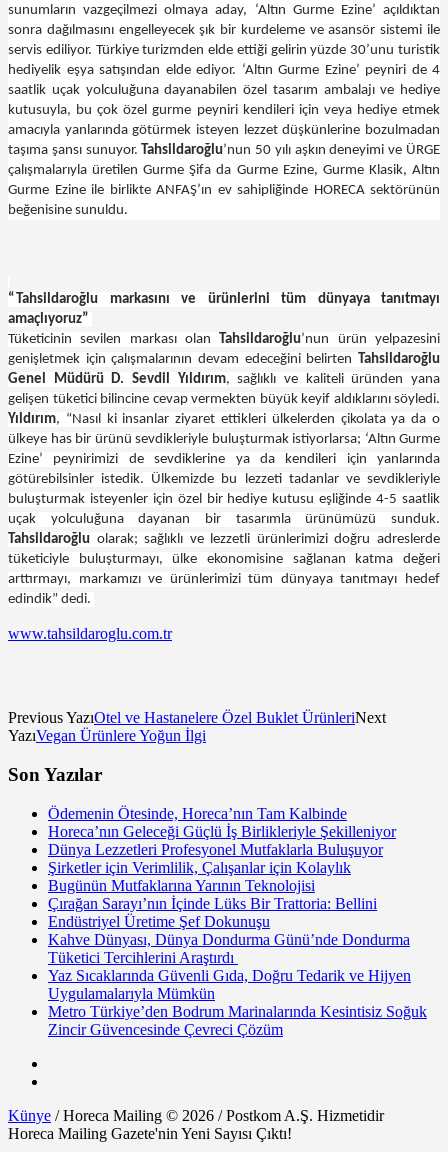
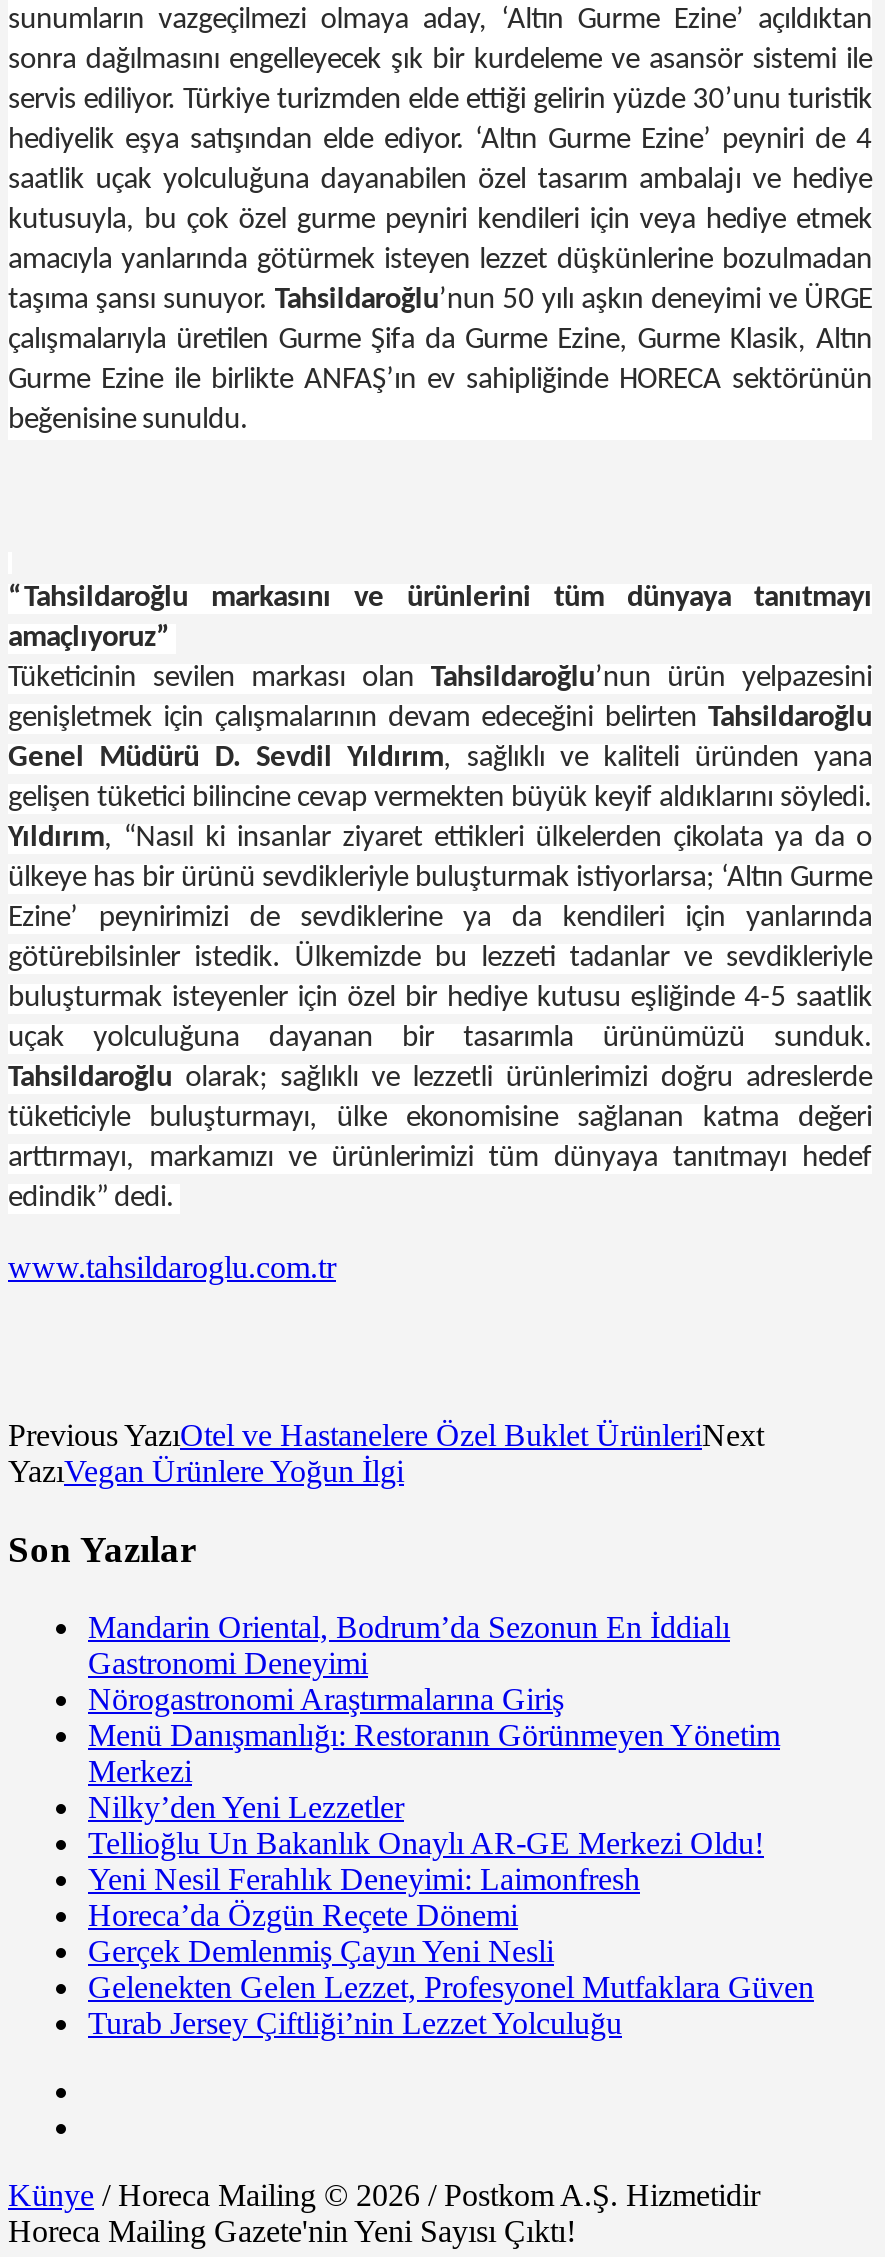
- Ödemenin Ötesinde, Horeca’nın Tam Kalbinde
- Horeca’nın Geleceği Güçlü İş Birlikleriyle Şekilleniyor
- Dünya Lezzetleri Profesyonel Mutfaklarla Buluşuyor
- Şirketler için Verimlilik, Çalışanlar için Kolaylık
- Bugünün Mutfaklarına Yarının Teknolojisi
- Çırağan Sarayı’nın İçinde Lüks Bir Trattoria: Bellini
- Endüstriyel Üretime Şef Dokunuşu
- Kahve Dünyası, Dünya Dondurma Günü’nde Dondurma
- Tüketici Tercihlerini Araştırdı
- Yaz Sıcaklarında Güvenli Gıda, Doğru Tedarik ve Hijyen
- Uygulamalarıyla Mümkün
- Metro Türkiye’den Bodrum Marinalarında Kesintisiz Soğuk
- Zincir Güvencesinde Çevreci Çözüm
+ Mandarin Oriental, Bodrum’da Sezonun En İddialı
+ Gastronomi Deneyimi
+ Nörogastronomi Araştırmalarına Giriş
+ Menü Danışmanlığı: Restoranın Görünmeyen Yönetim
+ Merkezi
+ Nilky’den Yeni Lezzetler
+ Tellioğlu Un Bakanlık Onaylı AR-GE Merkezi Oldu!
+ Yeni Nesil Ferahlık Deneyimi: Laimonfresh
+ Horeca’da Özgün Reçete Dönemi
+ Gerçek Demlenmiş Çayın Yeni Nesli
+ Gelenekten Gelen Lezzet, Profesyonel Mutfaklara Güven
+ Turab Jersey Çiftliği’nin Lezzet Yolculuğu
